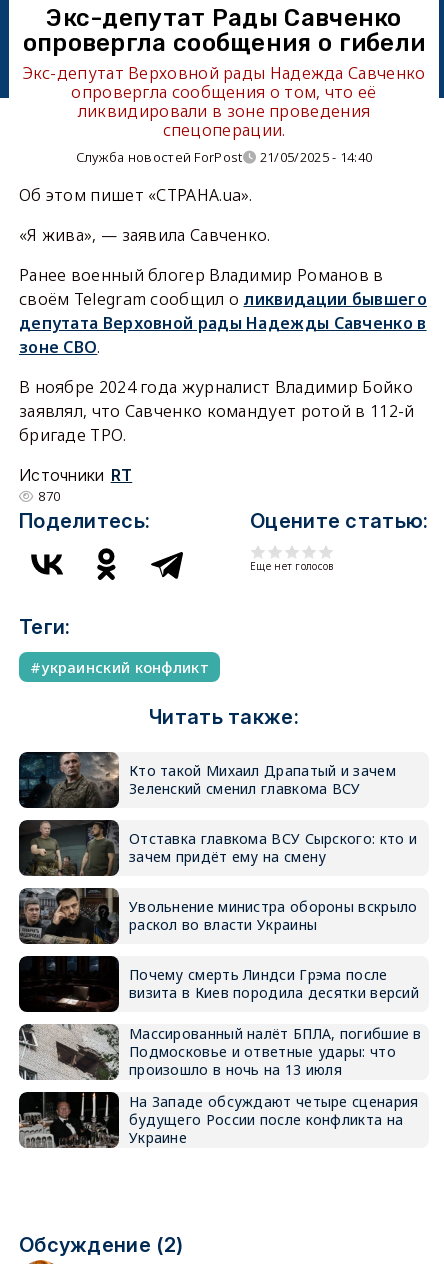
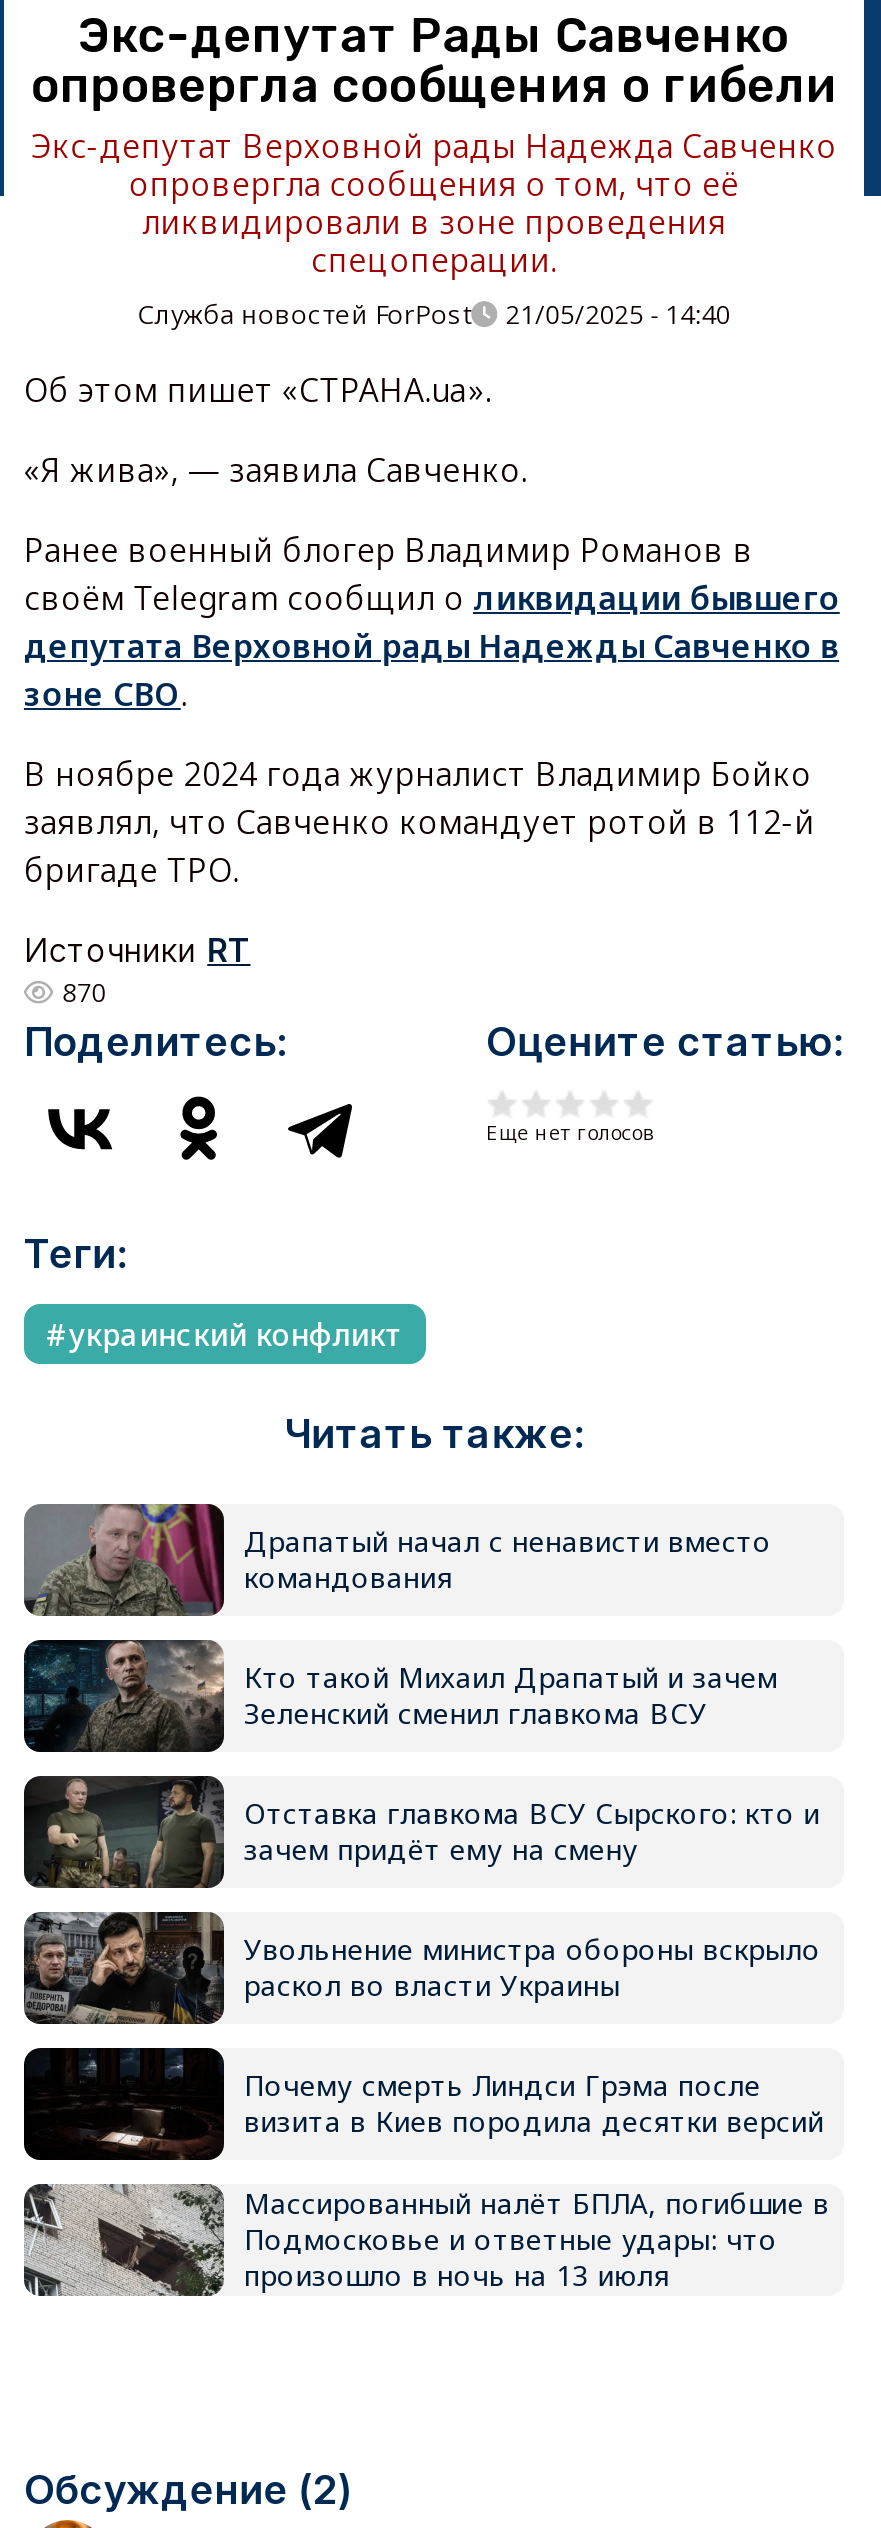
+ [image]
+ Драпатый начал с ненависти вместо
+ командования

moved down: [image] | Кто такой Михаил Драпатый и зачем | Зеленский сменил главкома ВСУ | ... | Подмосковье и ответные удары: что | произошло в ночь на 13 июля

- [image]
- На Западе обсуждают четыре сценария
- будущего России после конфликта на
- Украине
